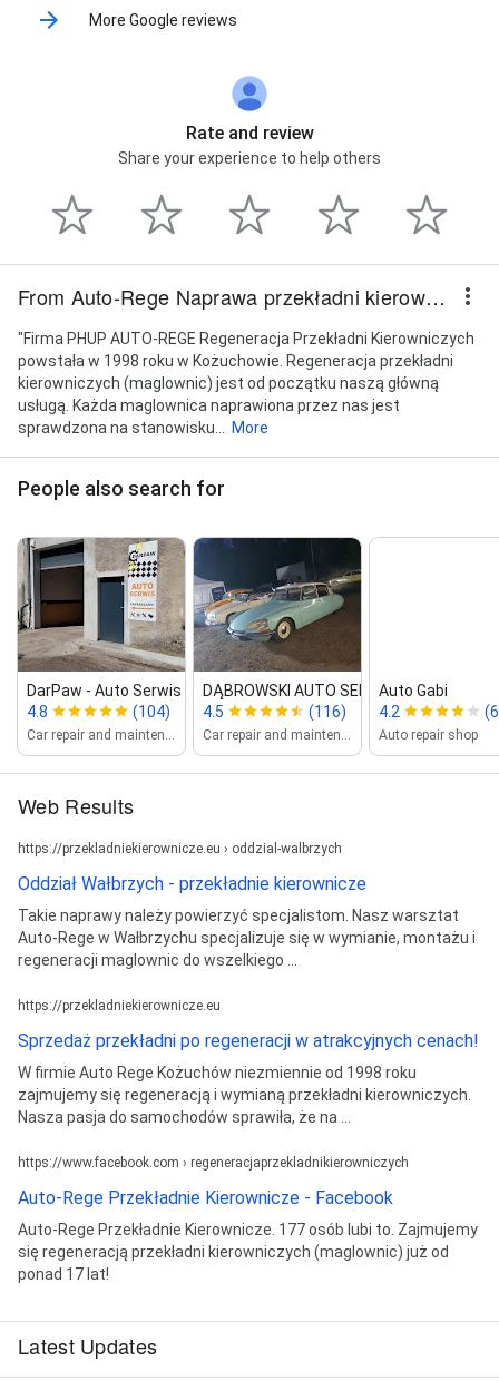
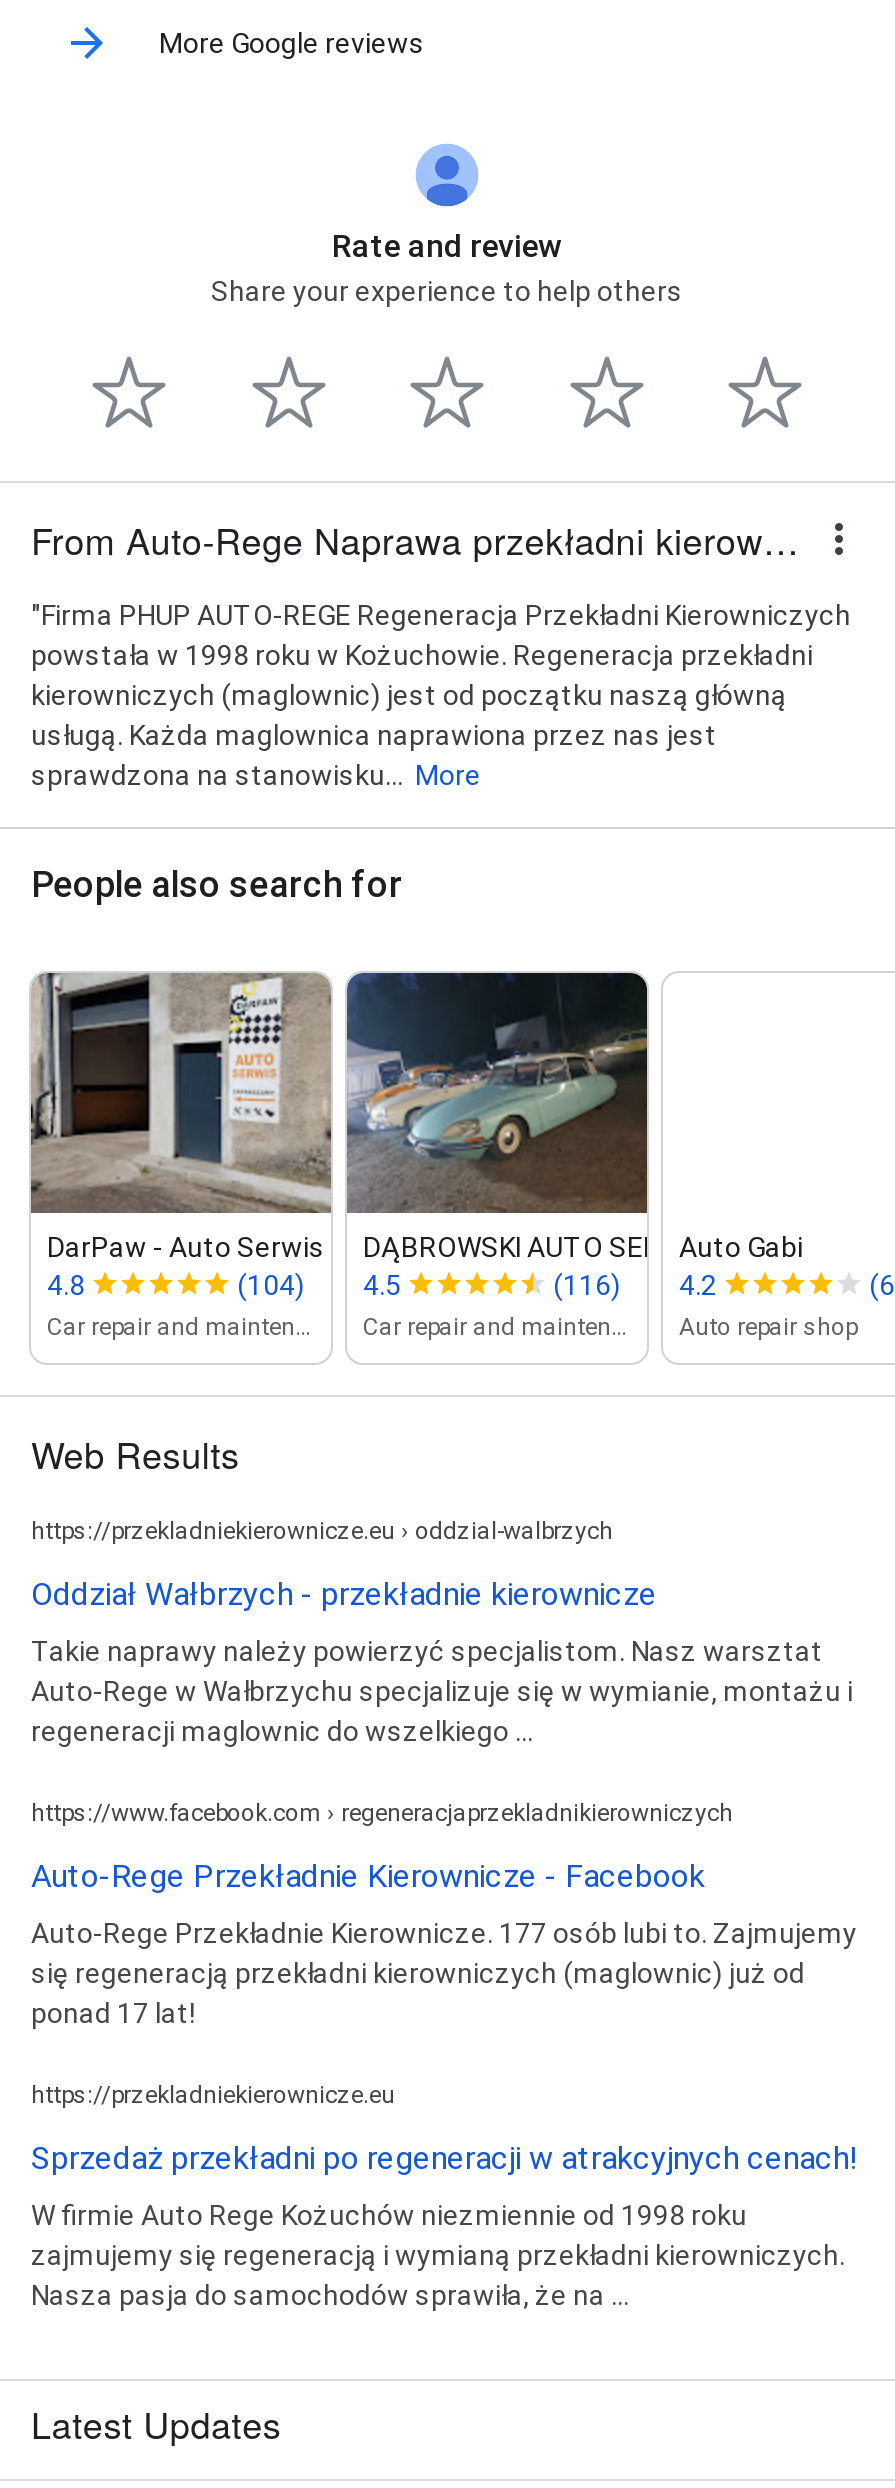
moved down: https://przekladniekierownicze.eu | Sprzedaż przekładni po regeneracji w atrakcyjnych cenach! | W firmie Auto Rege Kożuchów niezmiennie od 1998 roku | zajmujemy się regeneracją i wymianą przekładni kierowniczych. | Nasza pasja do samochodów sprawiła, że na ...

moved up: https://www.facebook.com › regeneracjaprzekladnikierowniczych | Auto-Rege Przekładnie Kierownicze - Facebook | Auto-Rege Przekładnie Kierownicze. 177 osób lubi to. Zajmujemy | się regeneracją przekładni kierowniczych (maglownic) już od | ponad 17 lat!
